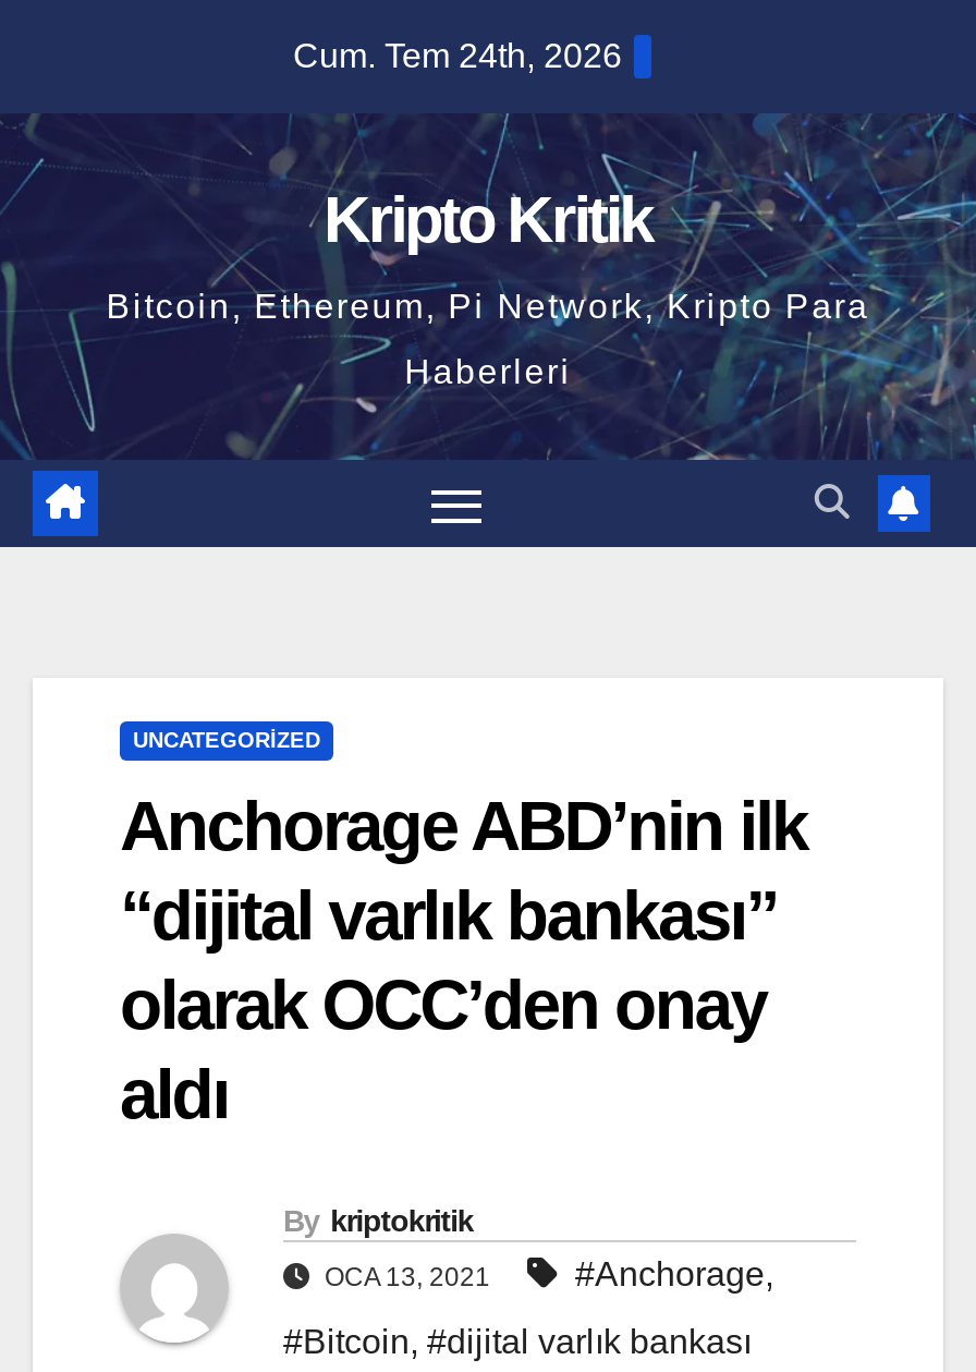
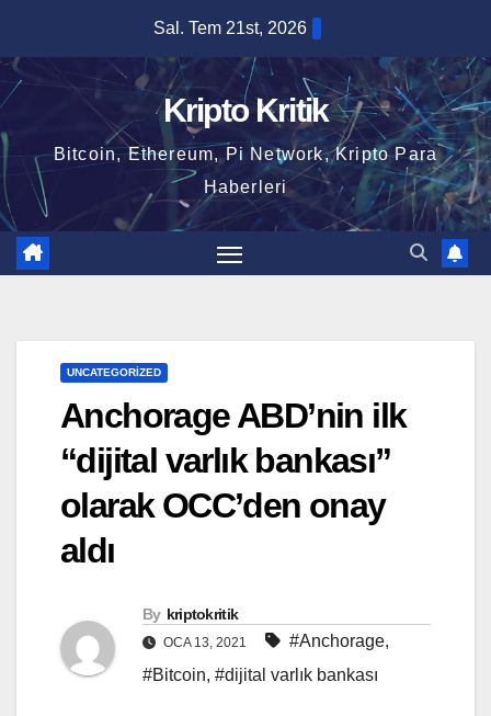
- Cum. Tem 24th, 2026
+ Sal. Tem 21st, 2026
